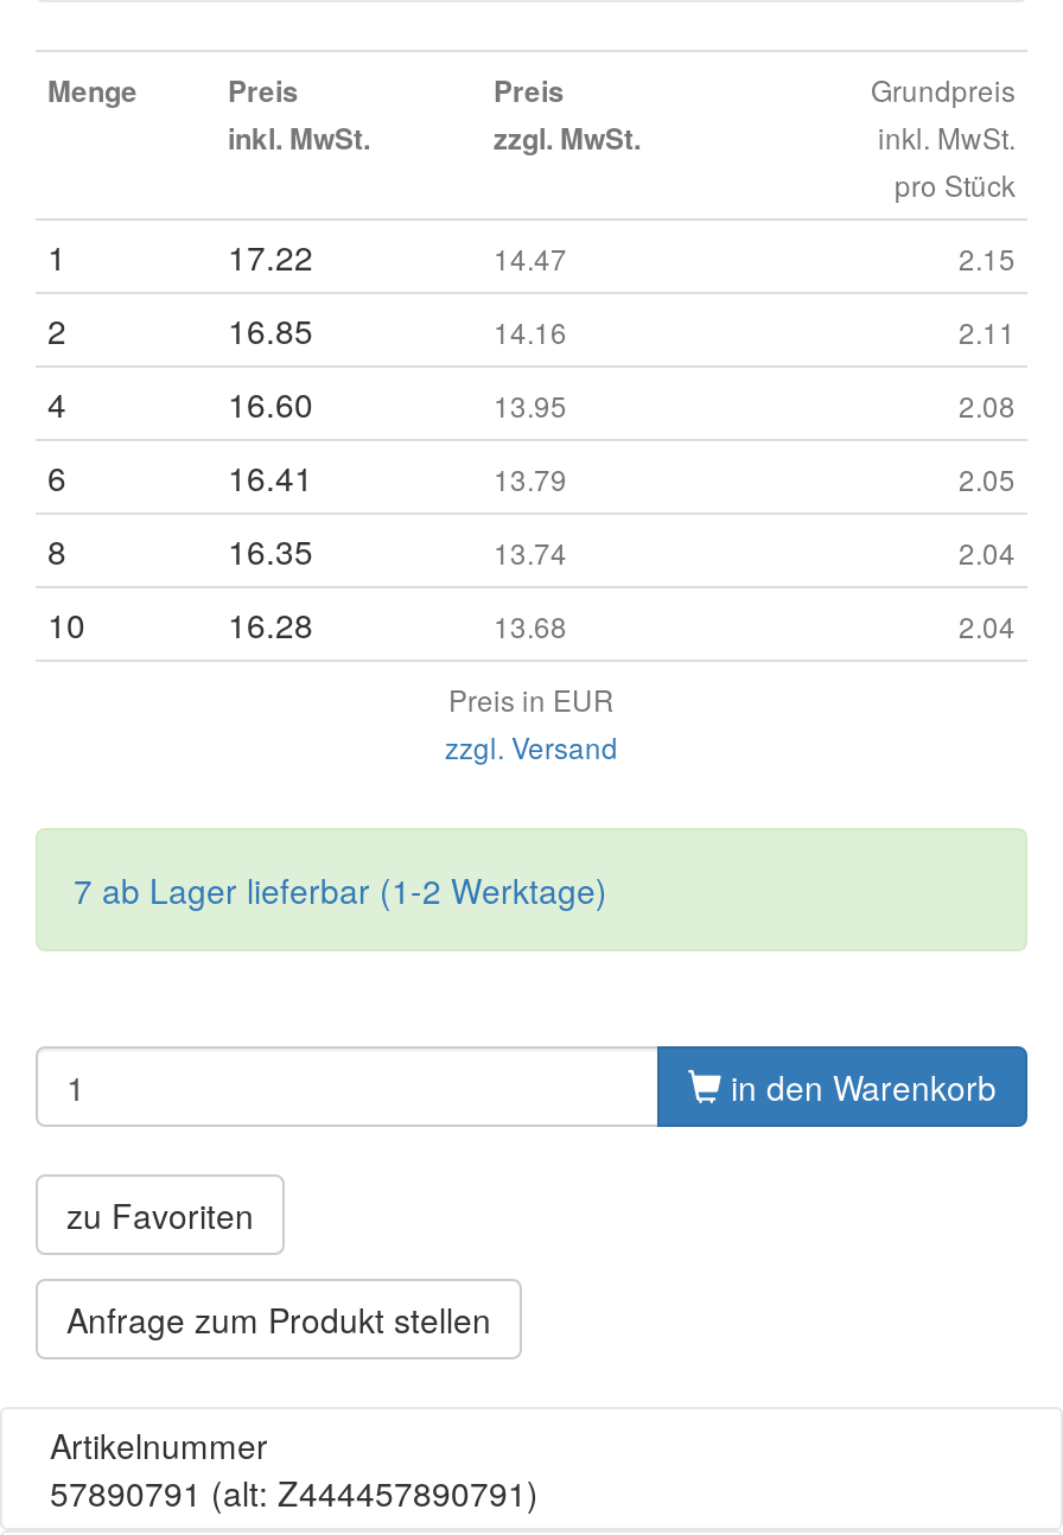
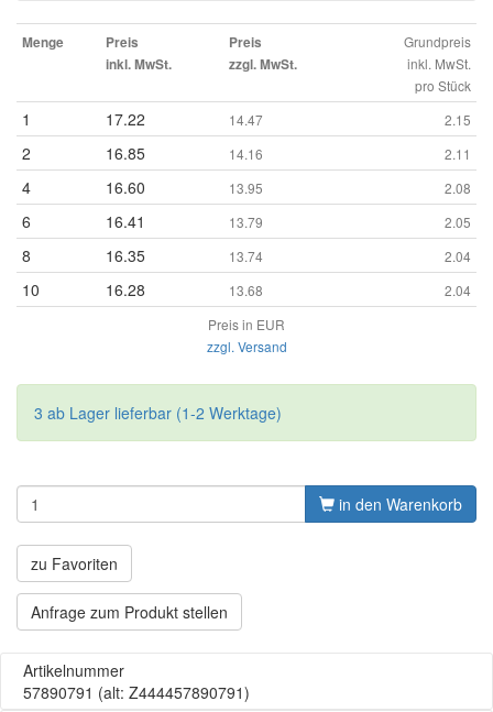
- 7 ab Lager lieferbar (1-2 Werktage)
+ 3 ab Lager lieferbar (1-2 Werktage)
